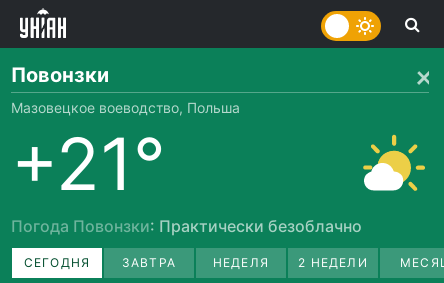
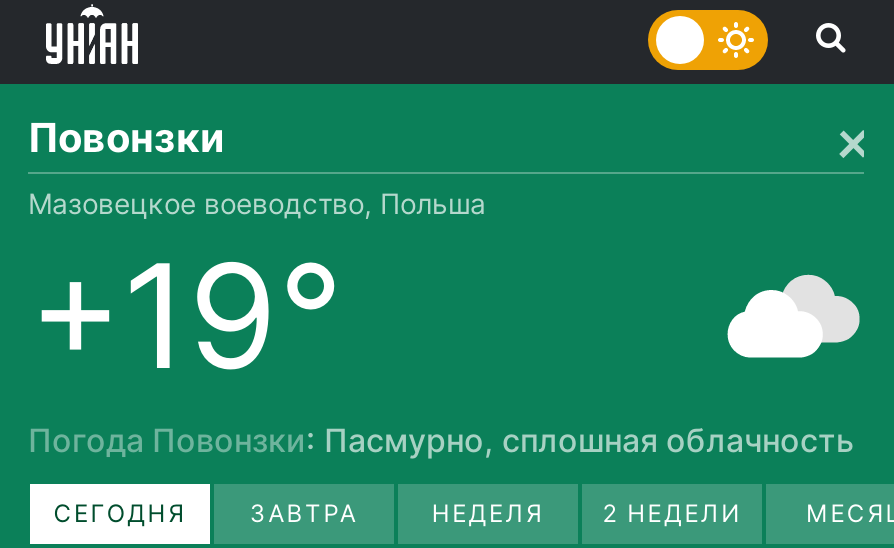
- [image]
- +21°
- Погода Повонзки: Практически безоблачно
+ [image]
+ +19°
+ Погода Повонзки: Пасмурно, сплошная облачность
